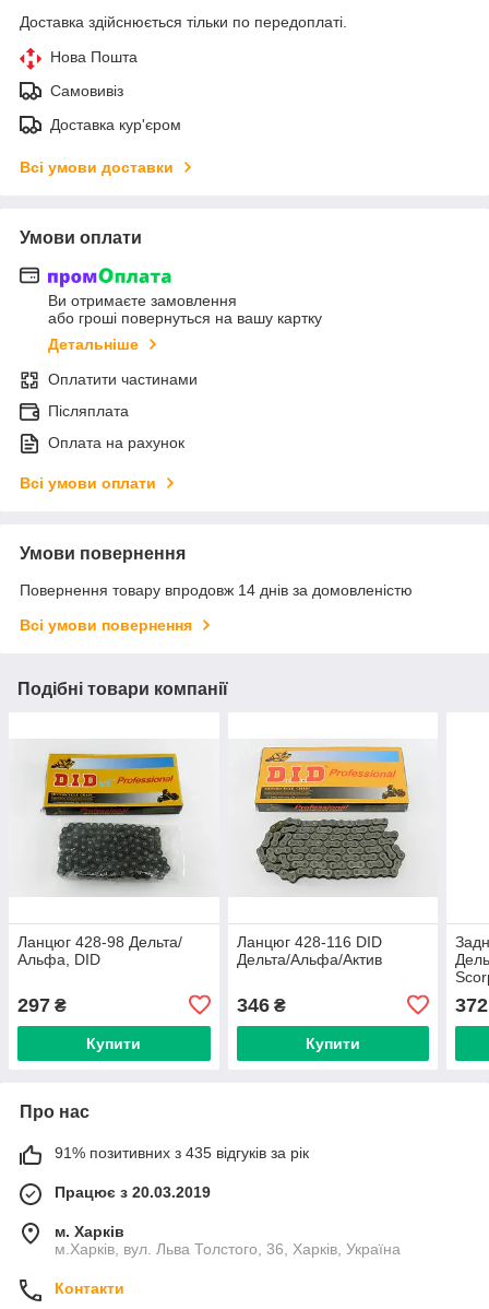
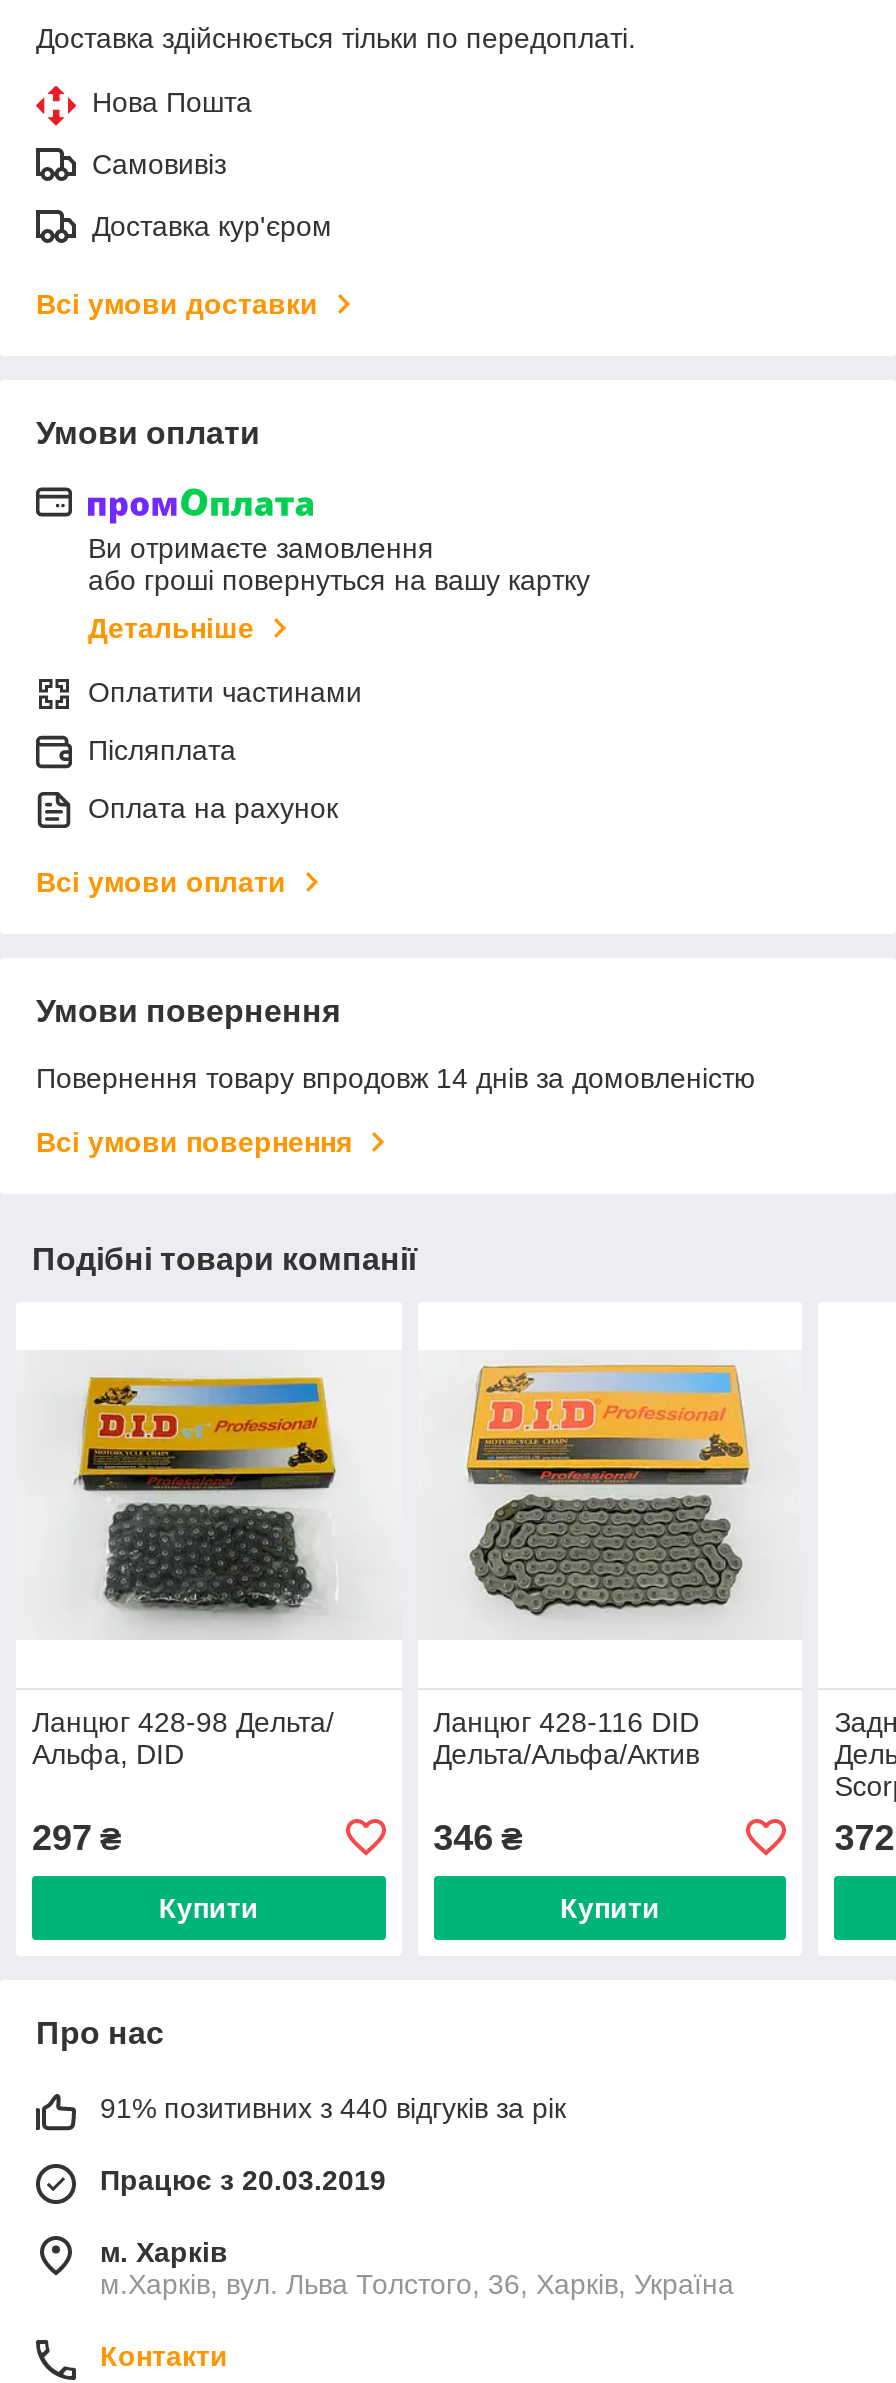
- 91% позитивних з 435 відгуків за рік
+ 91% позитивних з 440 відгуків за рік
